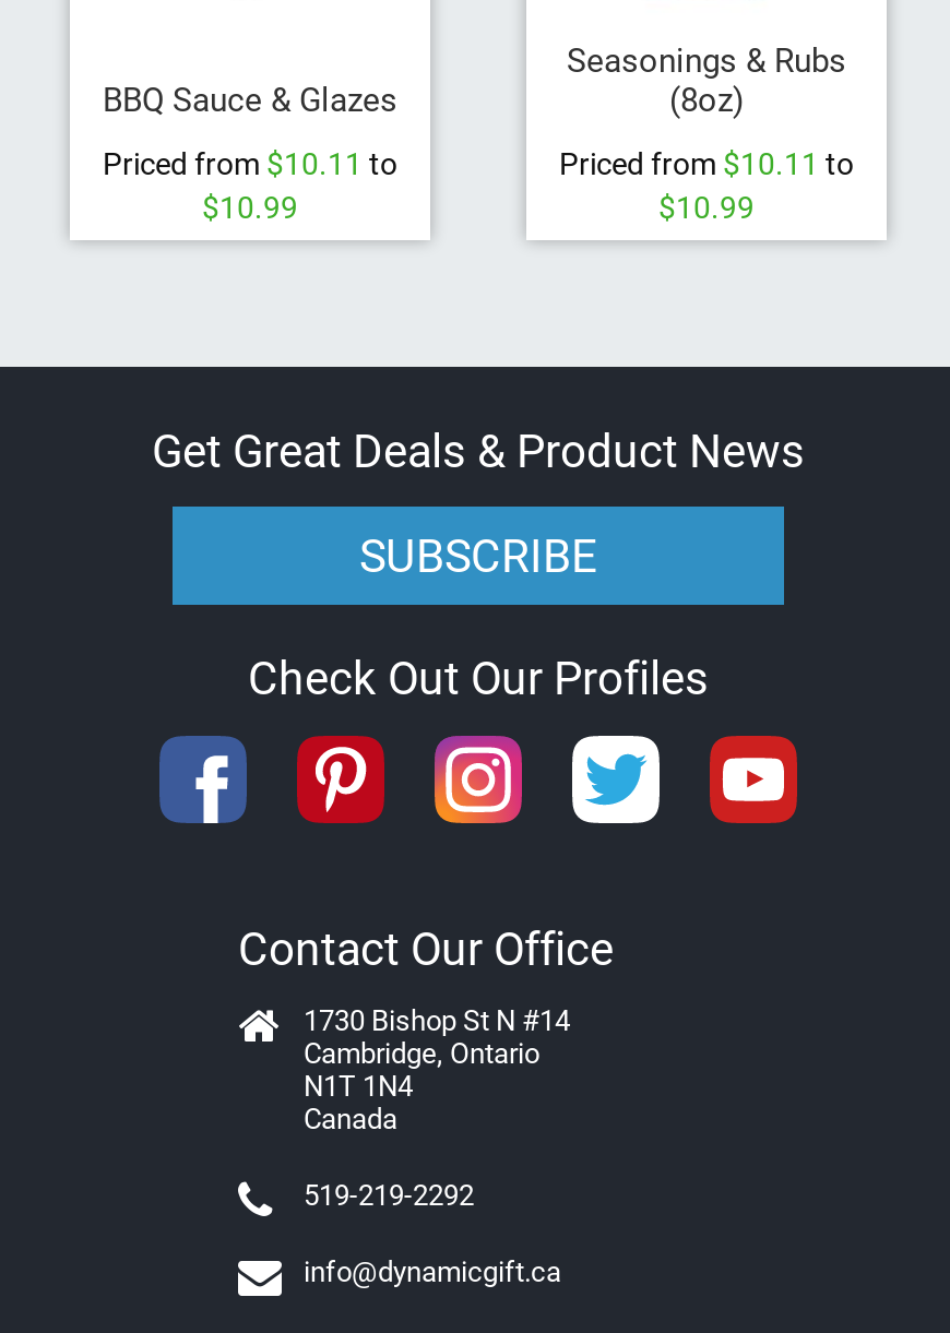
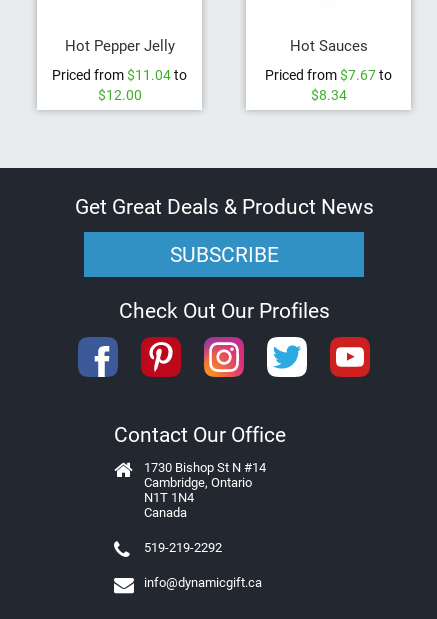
- Seasonings & Rubs
- (8oz)
+ Hot Sauces

- BBQ Sauce & Glazes
+ Hot Pepper Jelly

- Priced from $10.11 to
- $10.99
+ Priced from $11.04 to
+ $12.00

- Priced from $10.11 to
- $10.99
+ Priced from $7.67 to
+ $8.34
